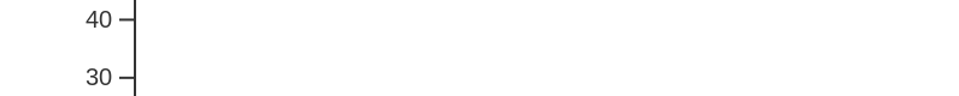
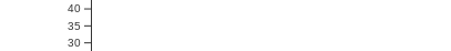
+ 35
